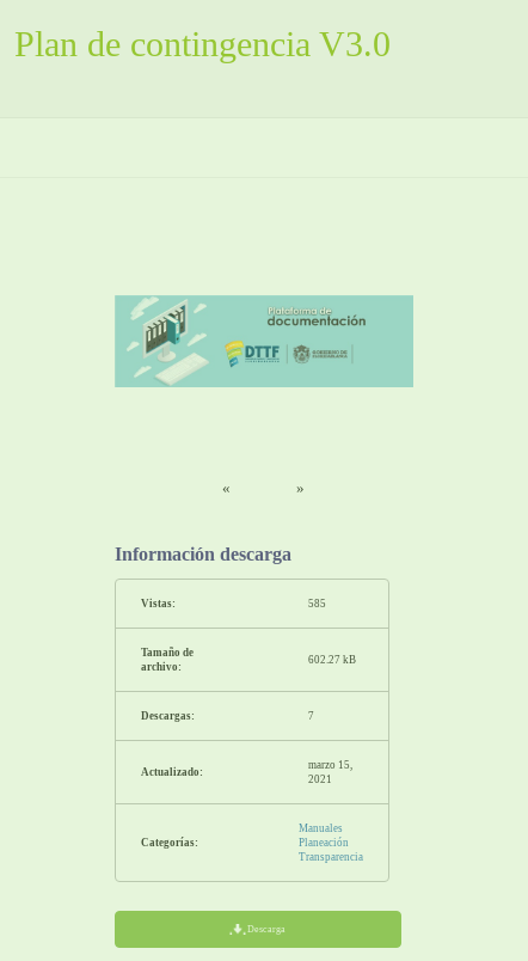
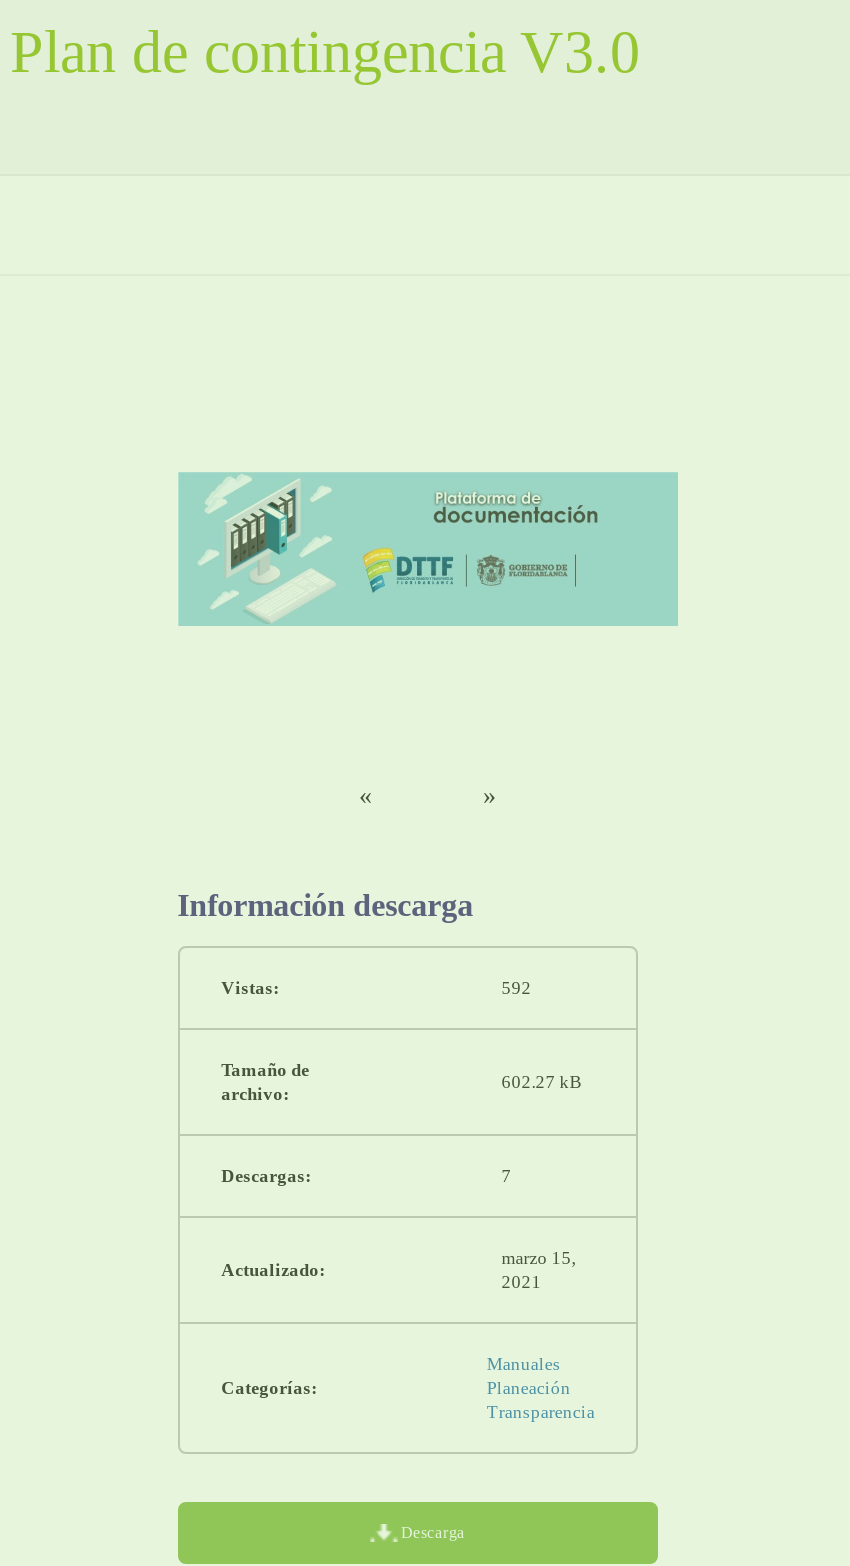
- 585
+ 592
